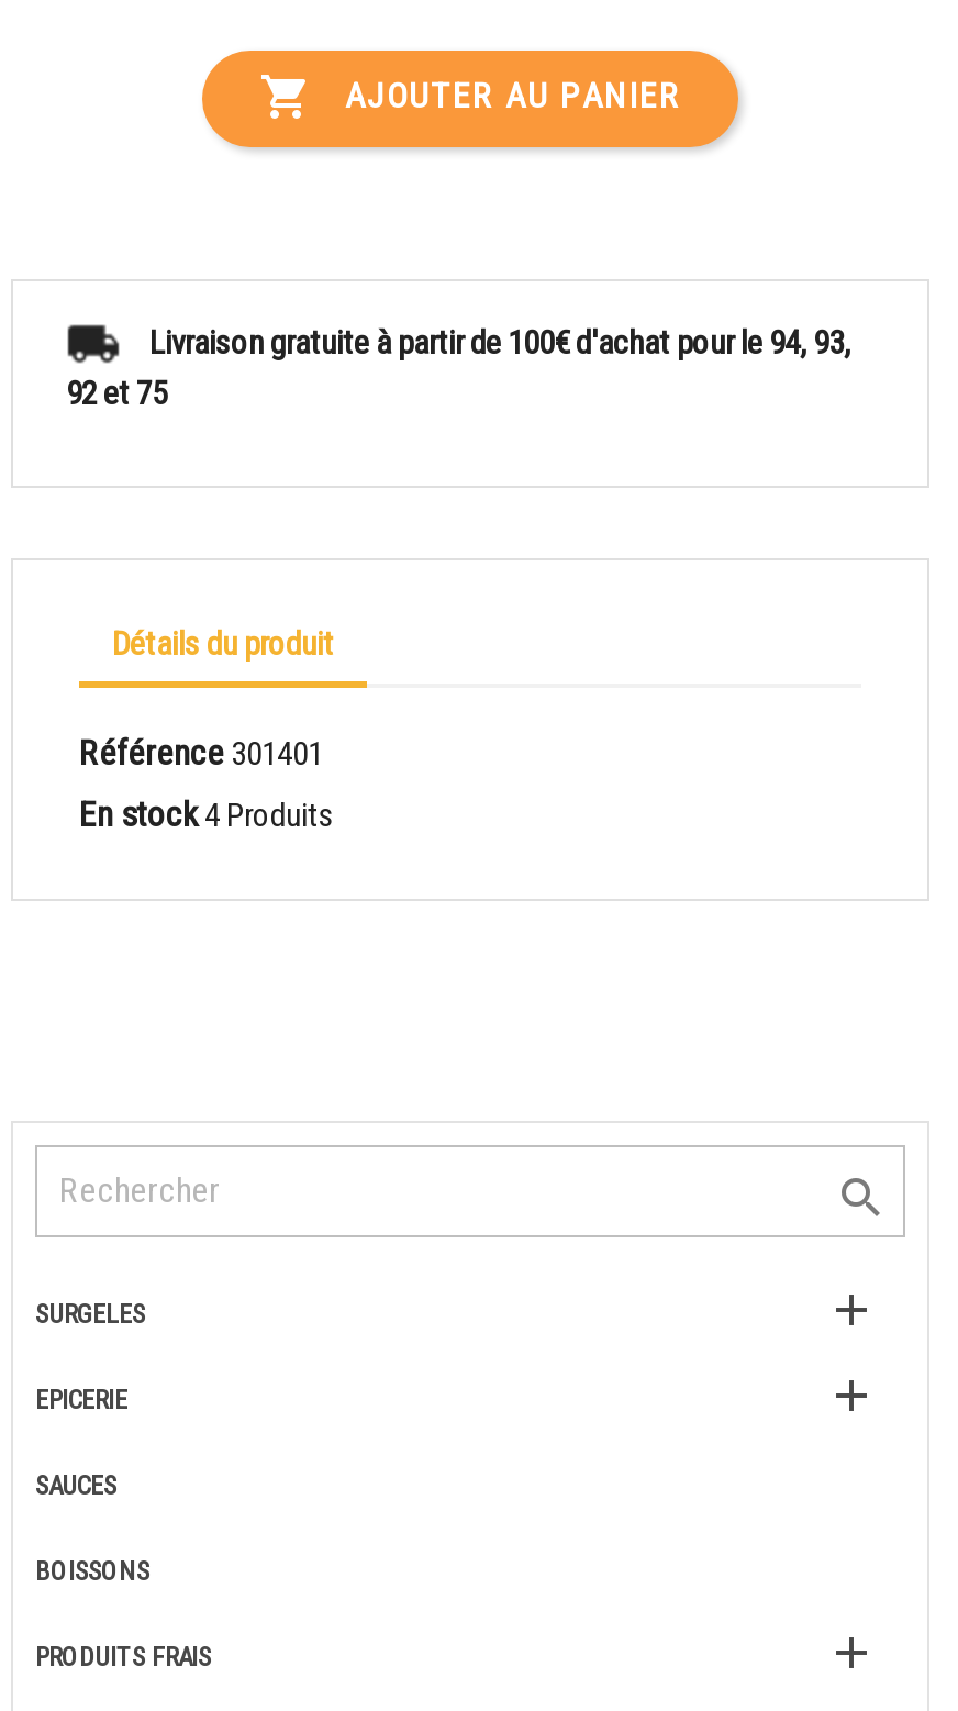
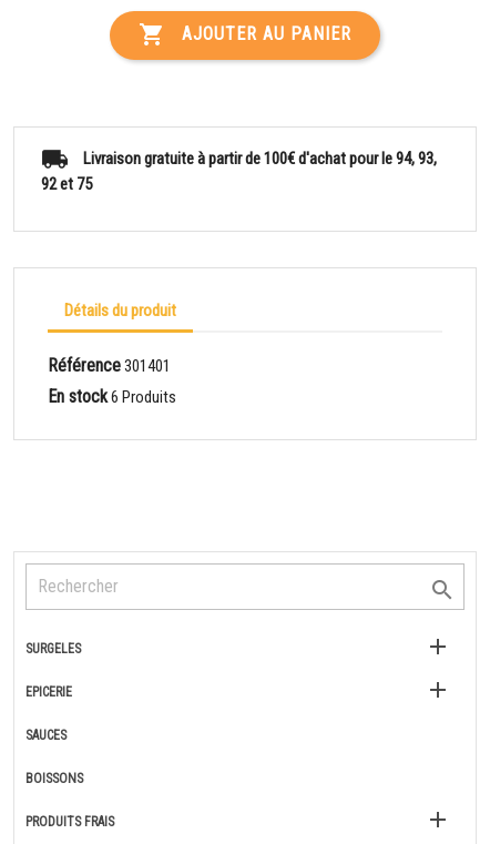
- En stock 4 Produits
+ En stock 6 Produits
